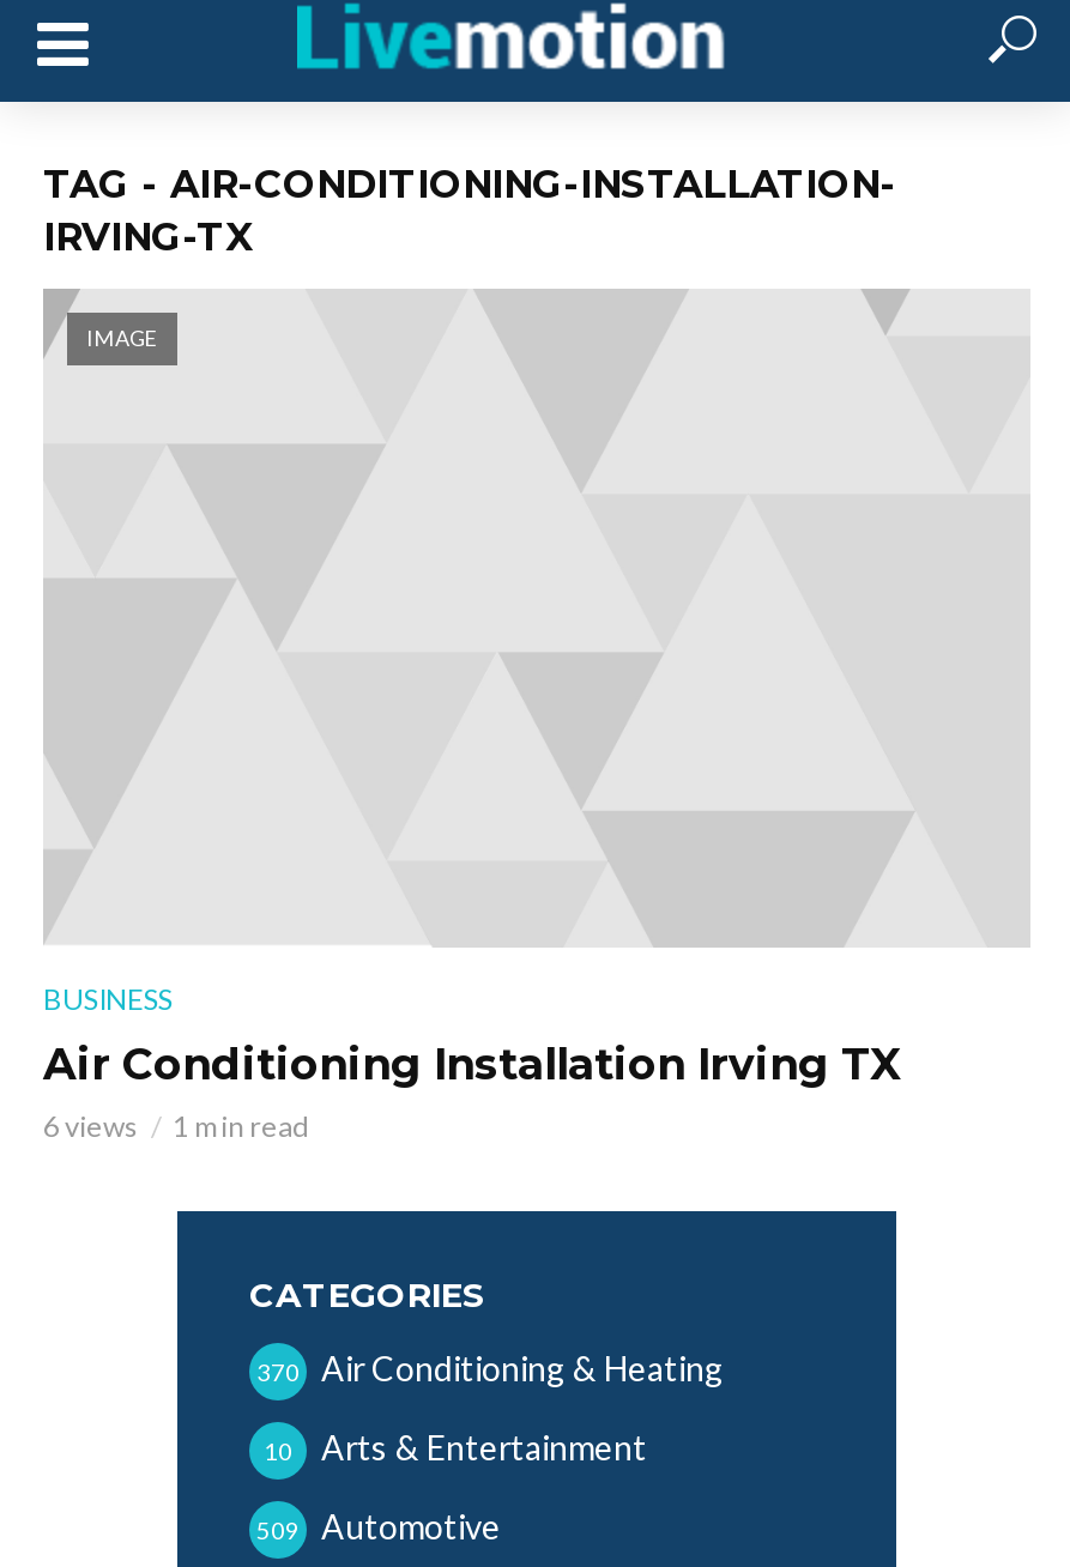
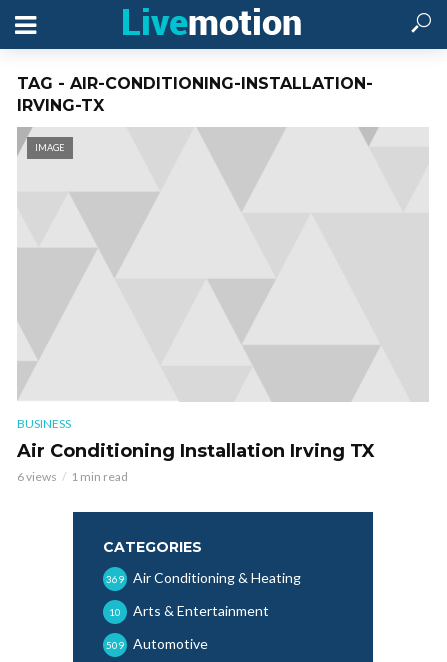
- 370 Air Conditioning & Heating
+ 369 Air Conditioning & Heating
